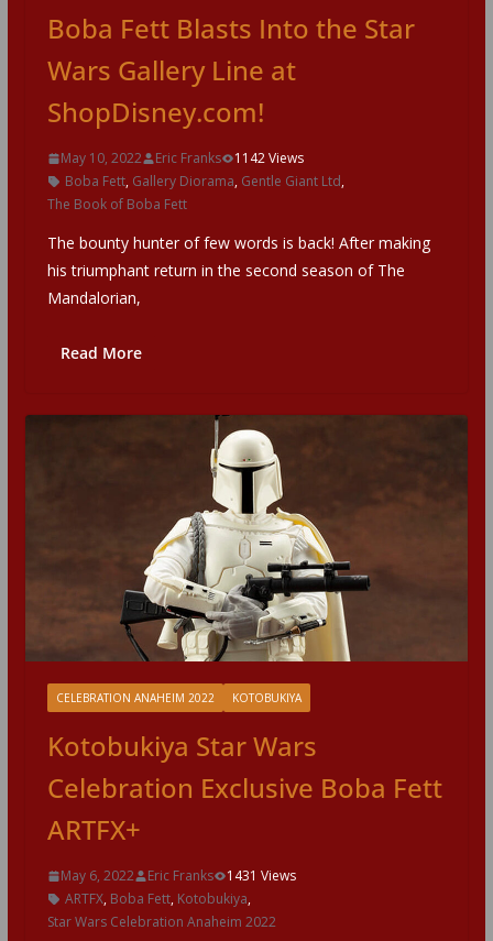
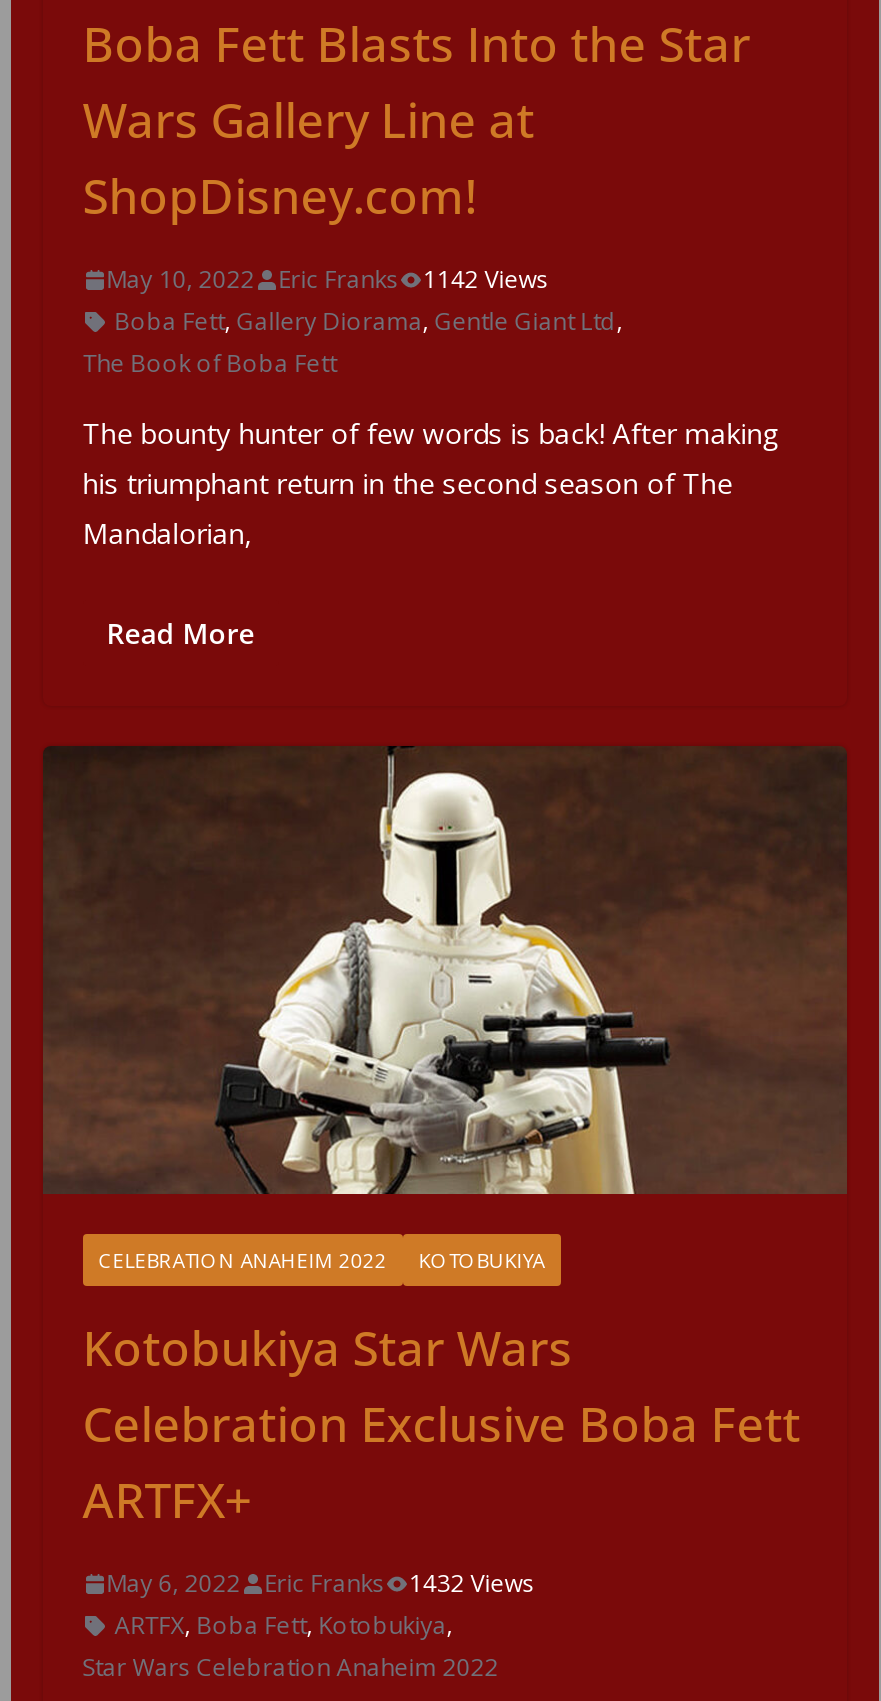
- May 6, 2022 Eric Franks 1431 Views
+ May 6, 2022 Eric Franks 1432 Views
